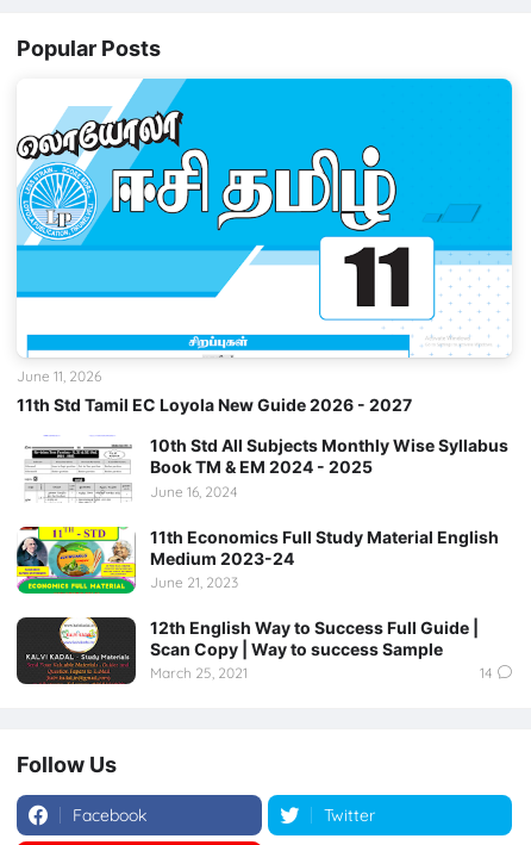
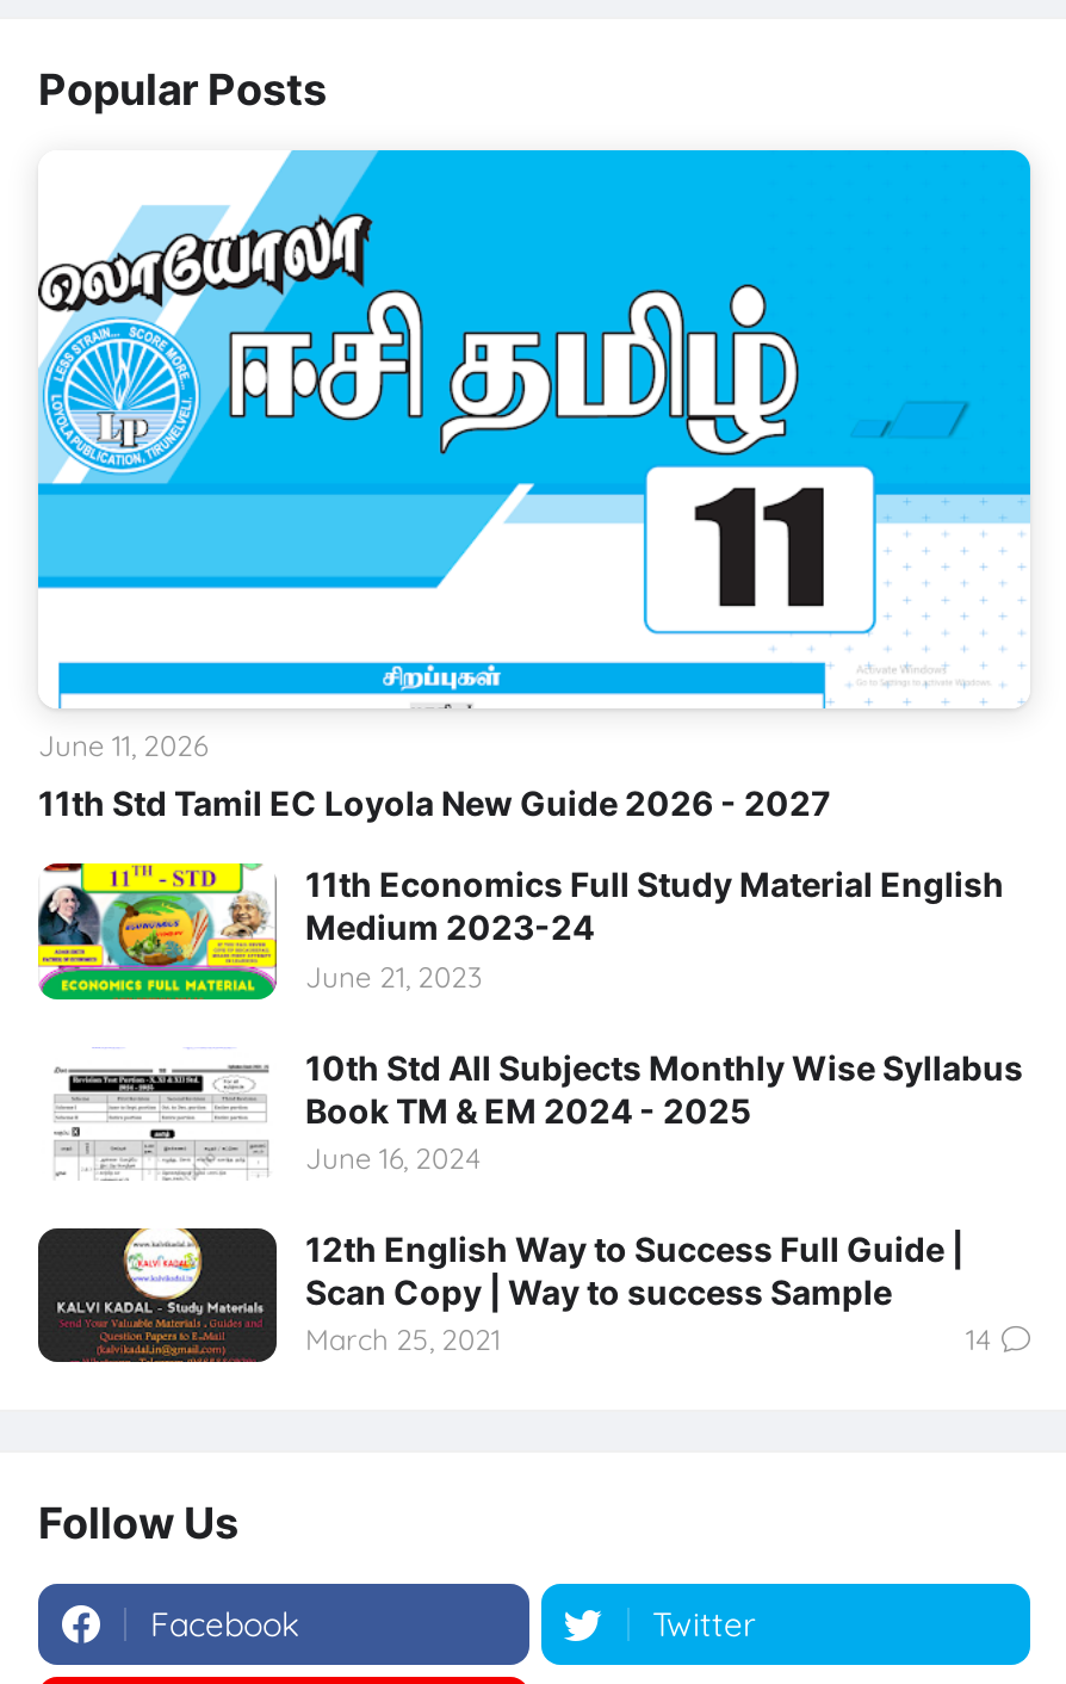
moved down: 10th Std All Subjects Monthly Wise Syllabus | Book TM & EM 2024 - 2025 | June 16, 2024

moved up: [image] | 11th Economics Full Study Material English | Medium 2023-24 | June 21, 2023
